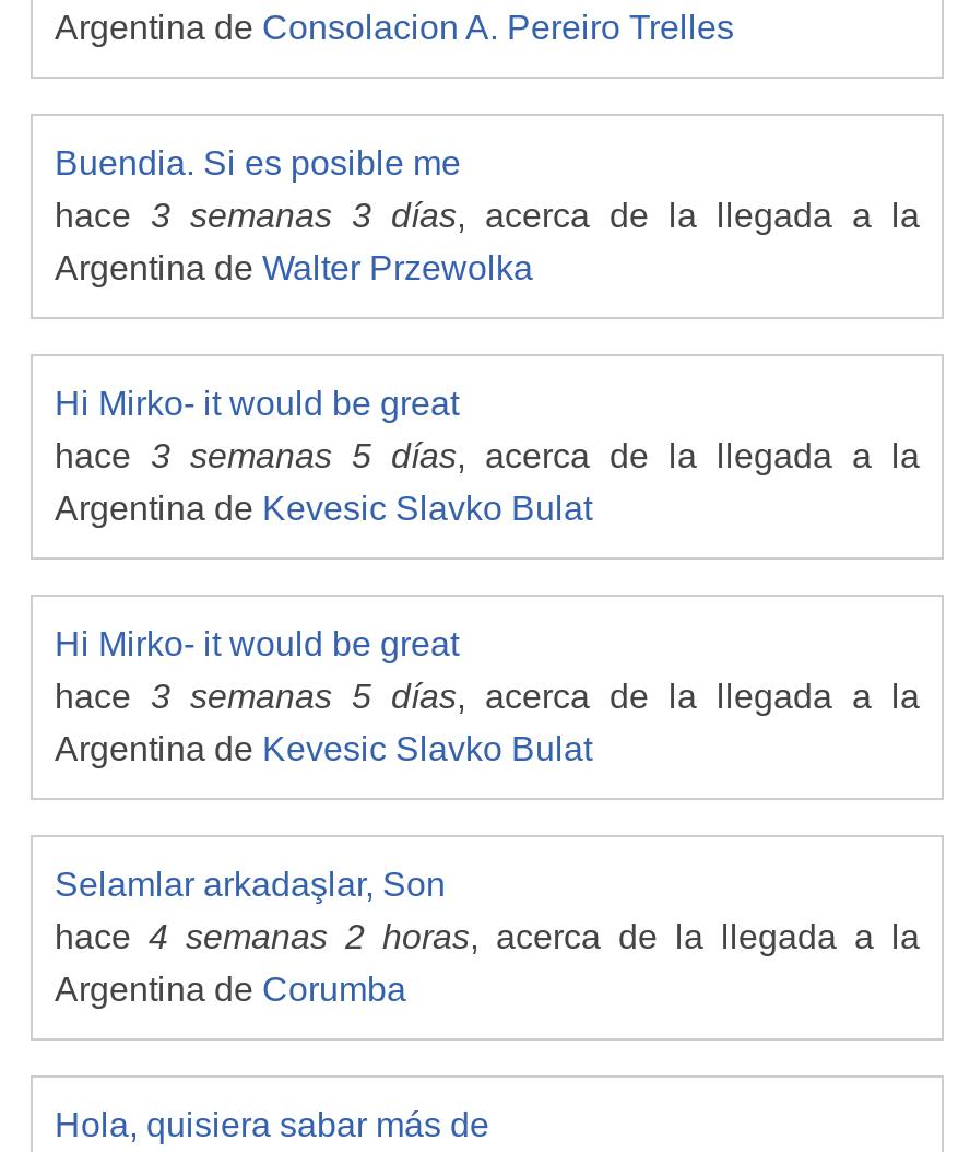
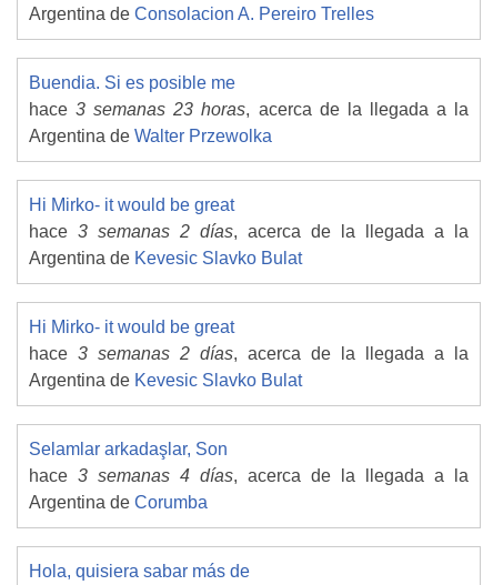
- hace 3 semanas 3 días, acerca de la llegada a la
+ hace 3 semanas 23 horas, acerca de la llegada a la

- hace 3 semanas 5 días, acerca de la llegada a la
+ hace 3 semanas 2 días, acerca de la llegada a la

- hace 3 semanas 5 días, acerca de la llegada a la
+ hace 3 semanas 2 días, acerca de la llegada a la

- hace 4 semanas 2 horas, acerca de la llegada a la
+ hace 3 semanas 4 días, acerca de la llegada a la
